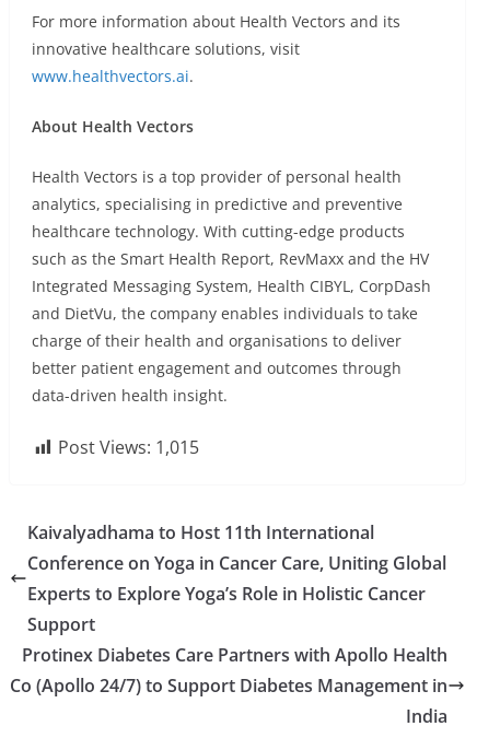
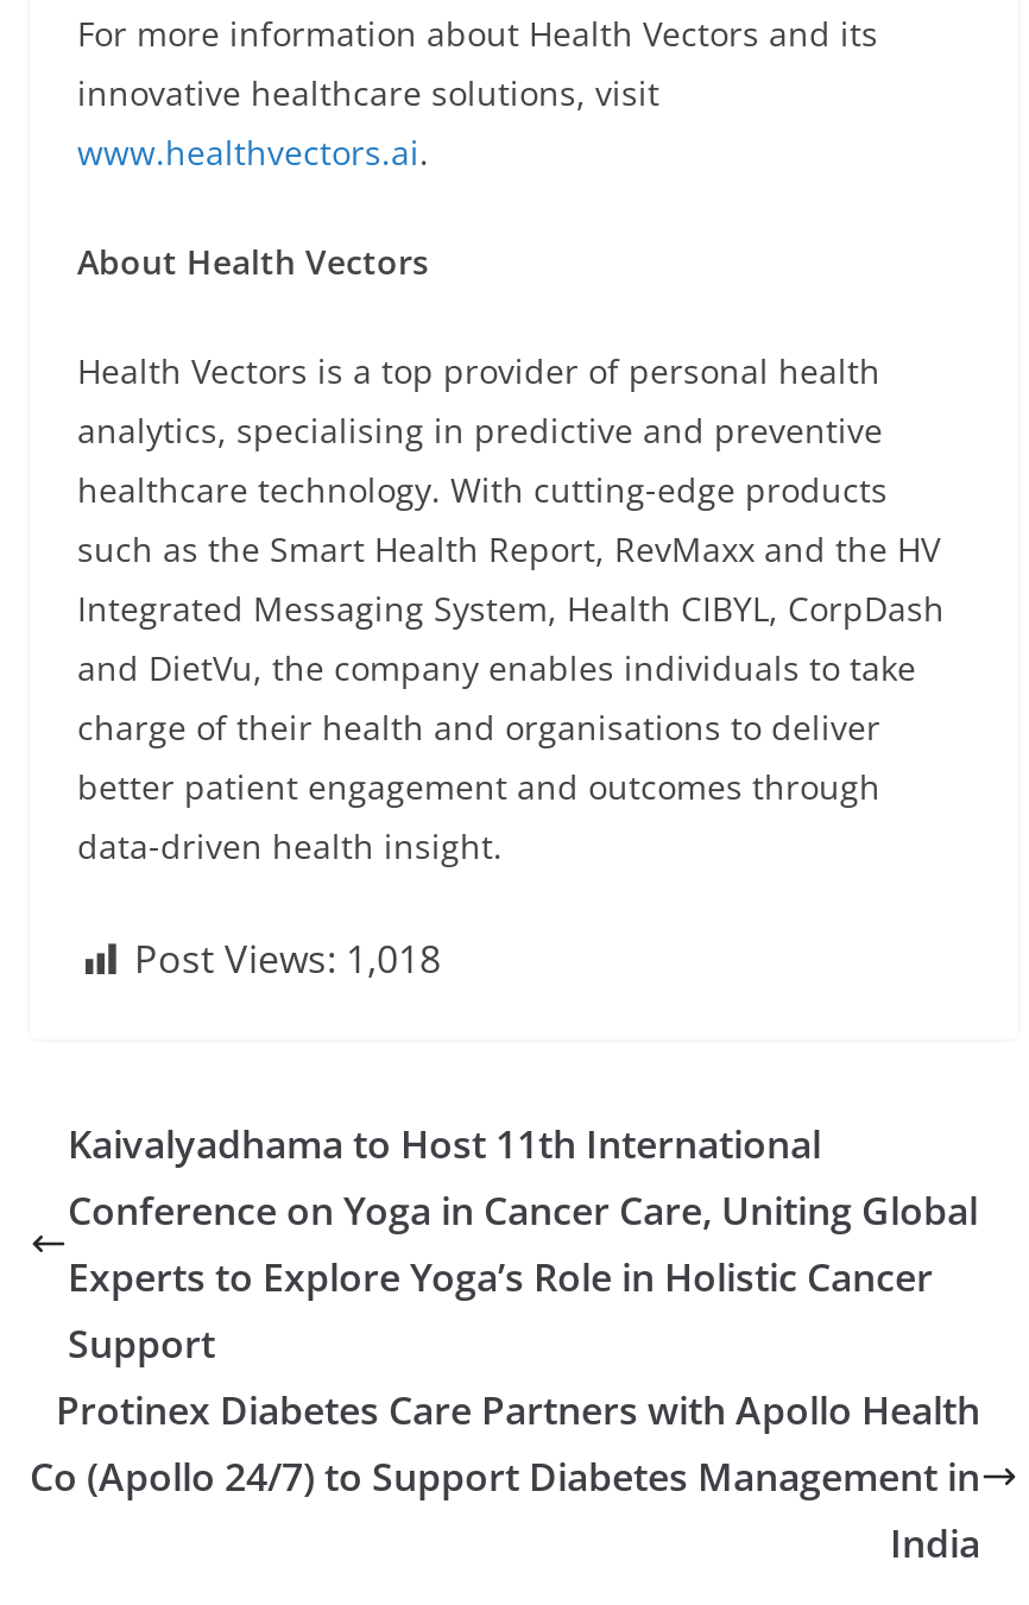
- Post Views: 1,015
+ Post Views: 1,018
